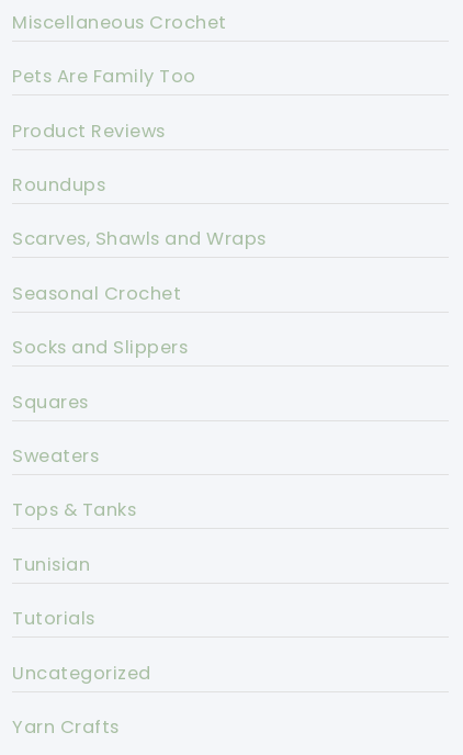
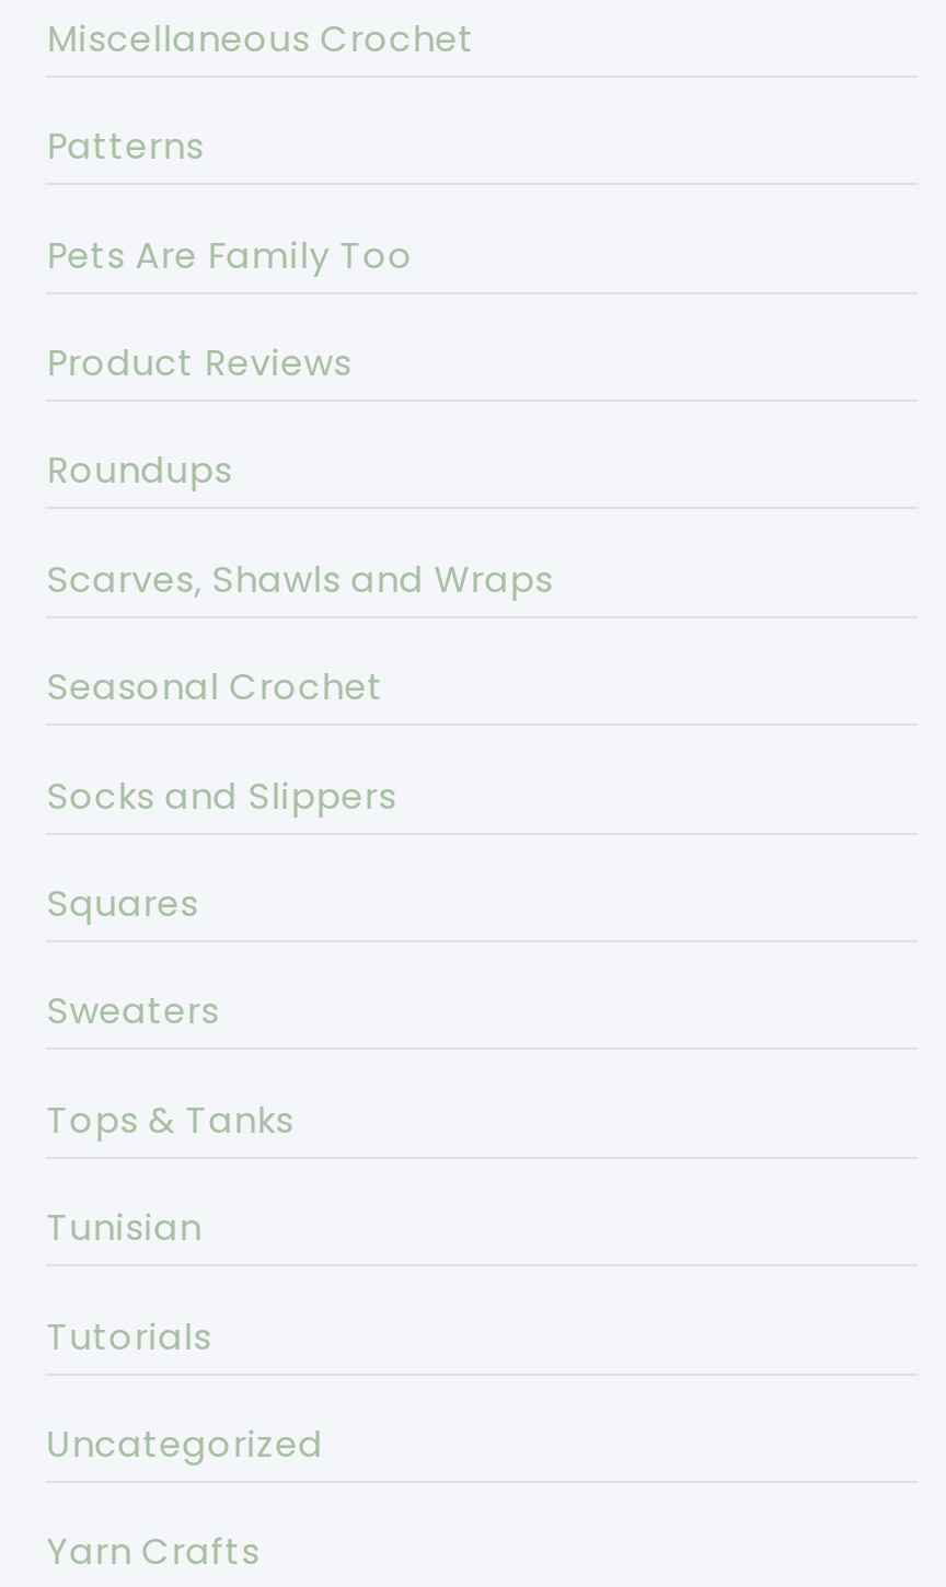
+ Patterns
